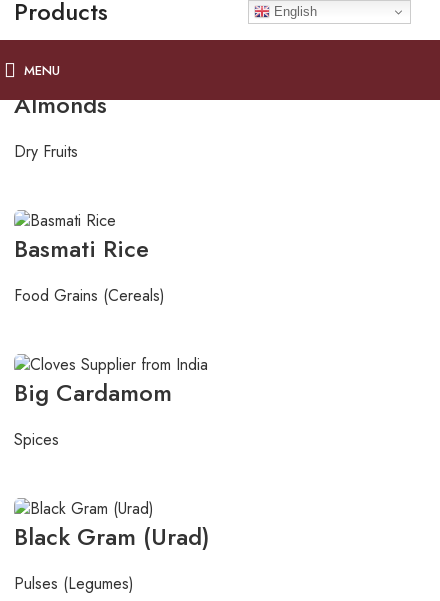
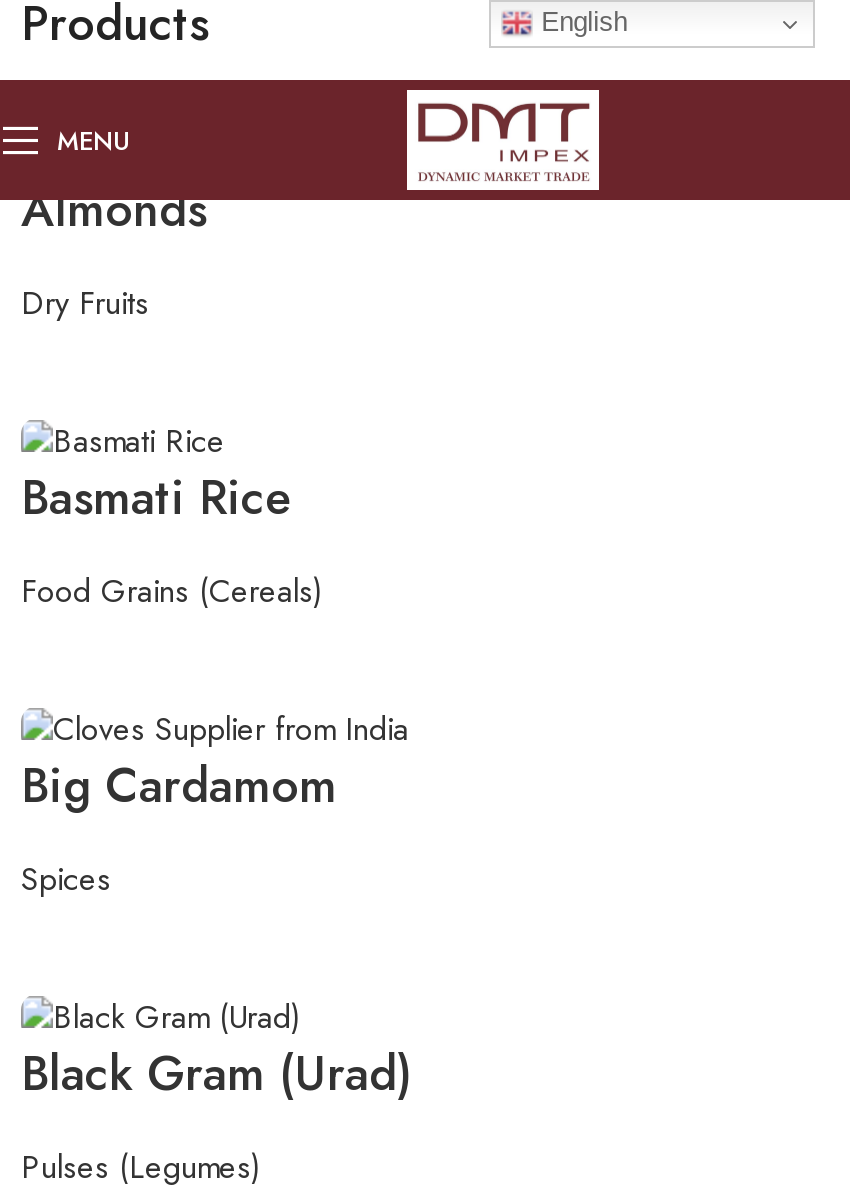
+ [image]
